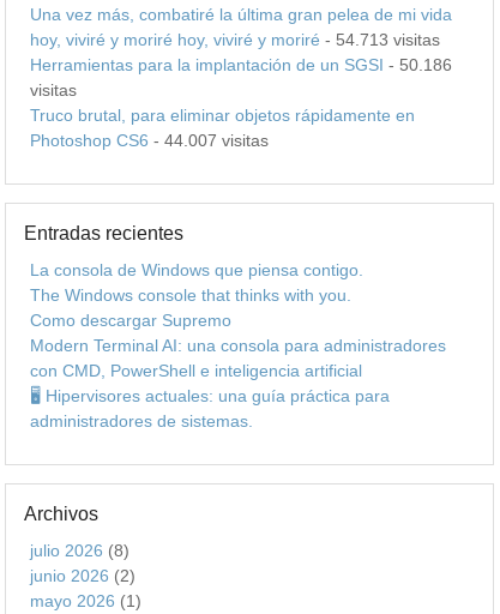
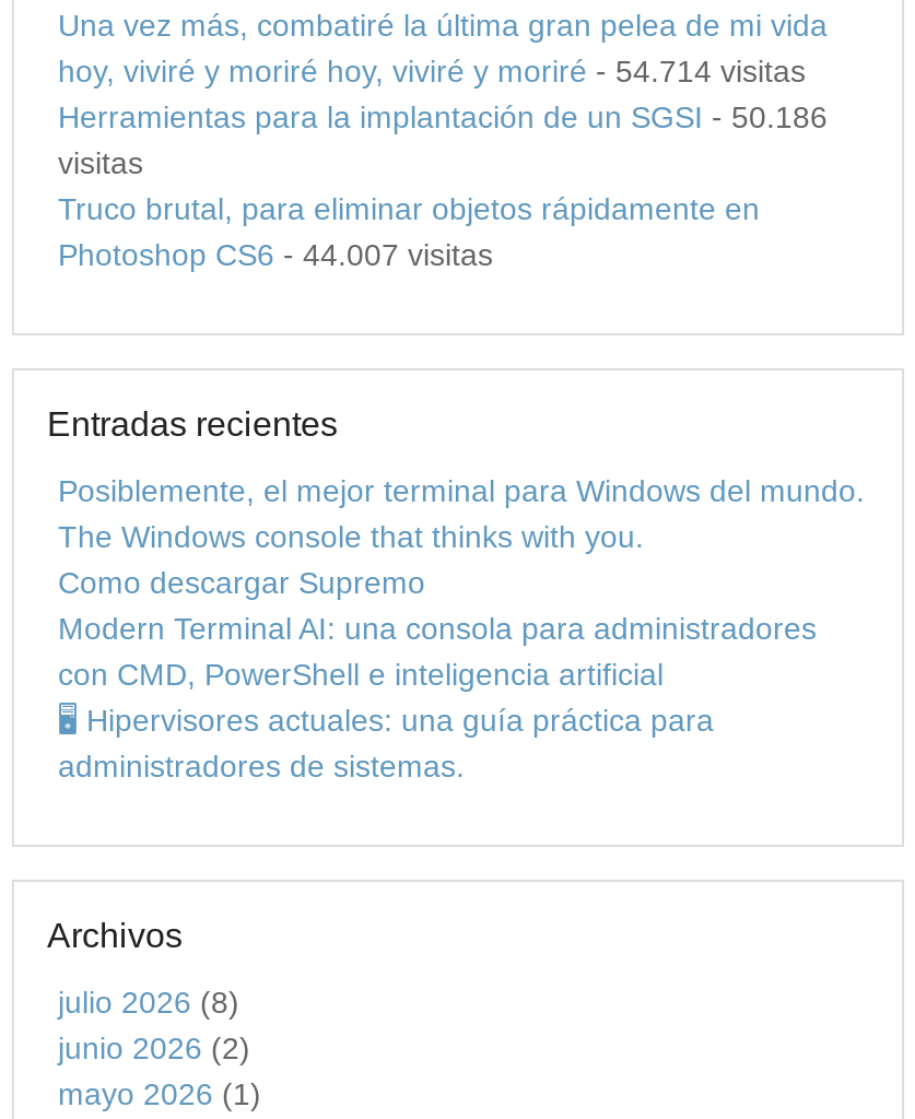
- hoy, viviré y moriré hoy, viviré y moriré - 54.713 visitas
+ hoy, viviré y moriré hoy, viviré y moriré - 54.714 visitas

- La consola de Windows que piensa contigo.
+ Posiblemente, el mejor terminal para Windows del mundo.
